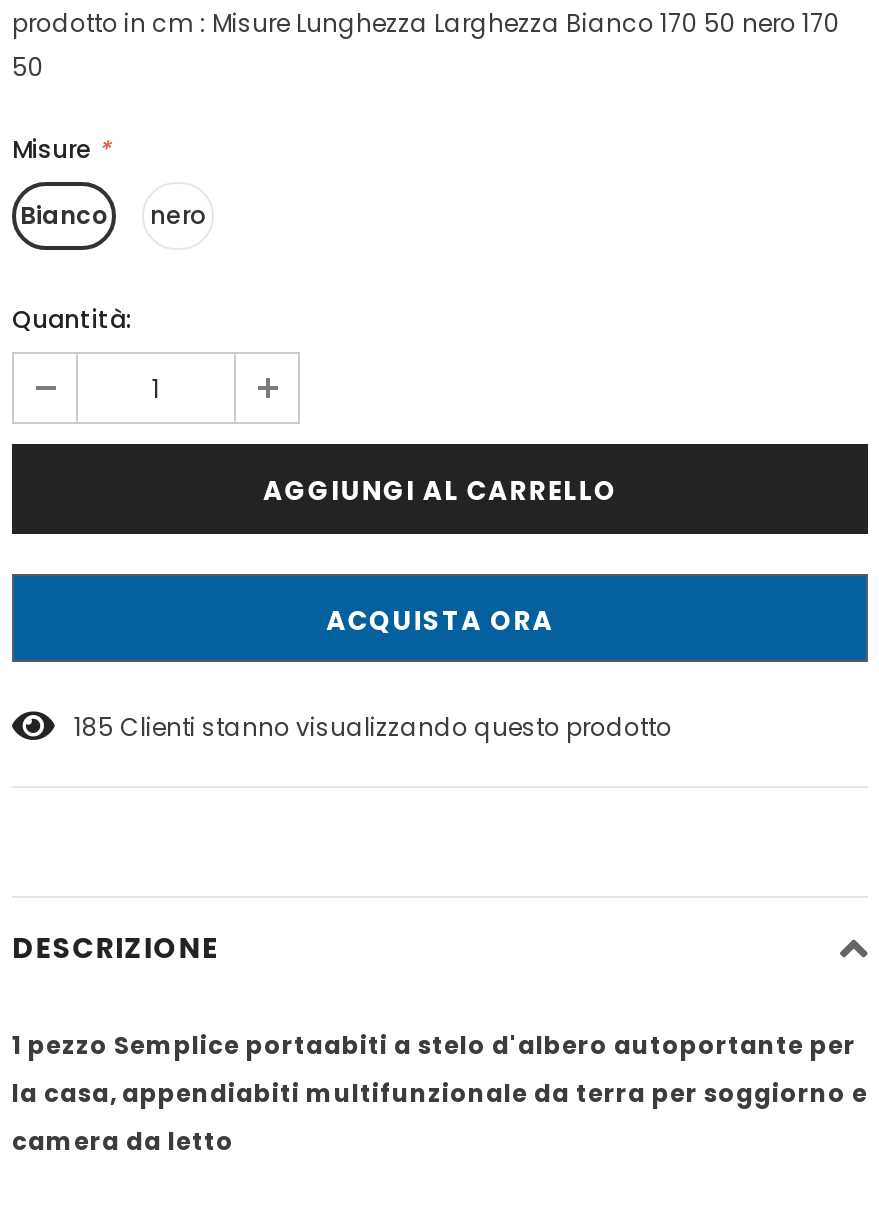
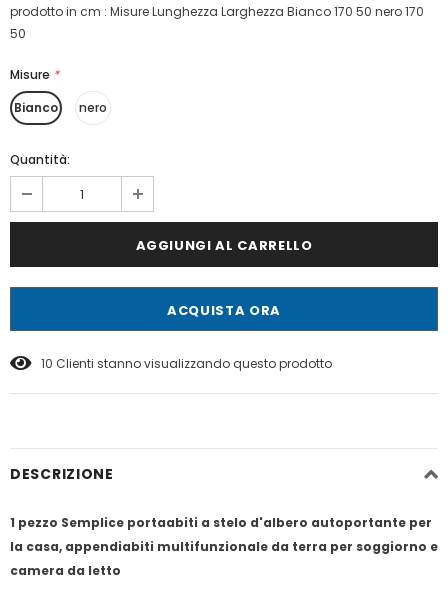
- 185 Clienti stanno visualizzando questo prodotto
+ 10 Clienti stanno visualizzando questo prodotto
